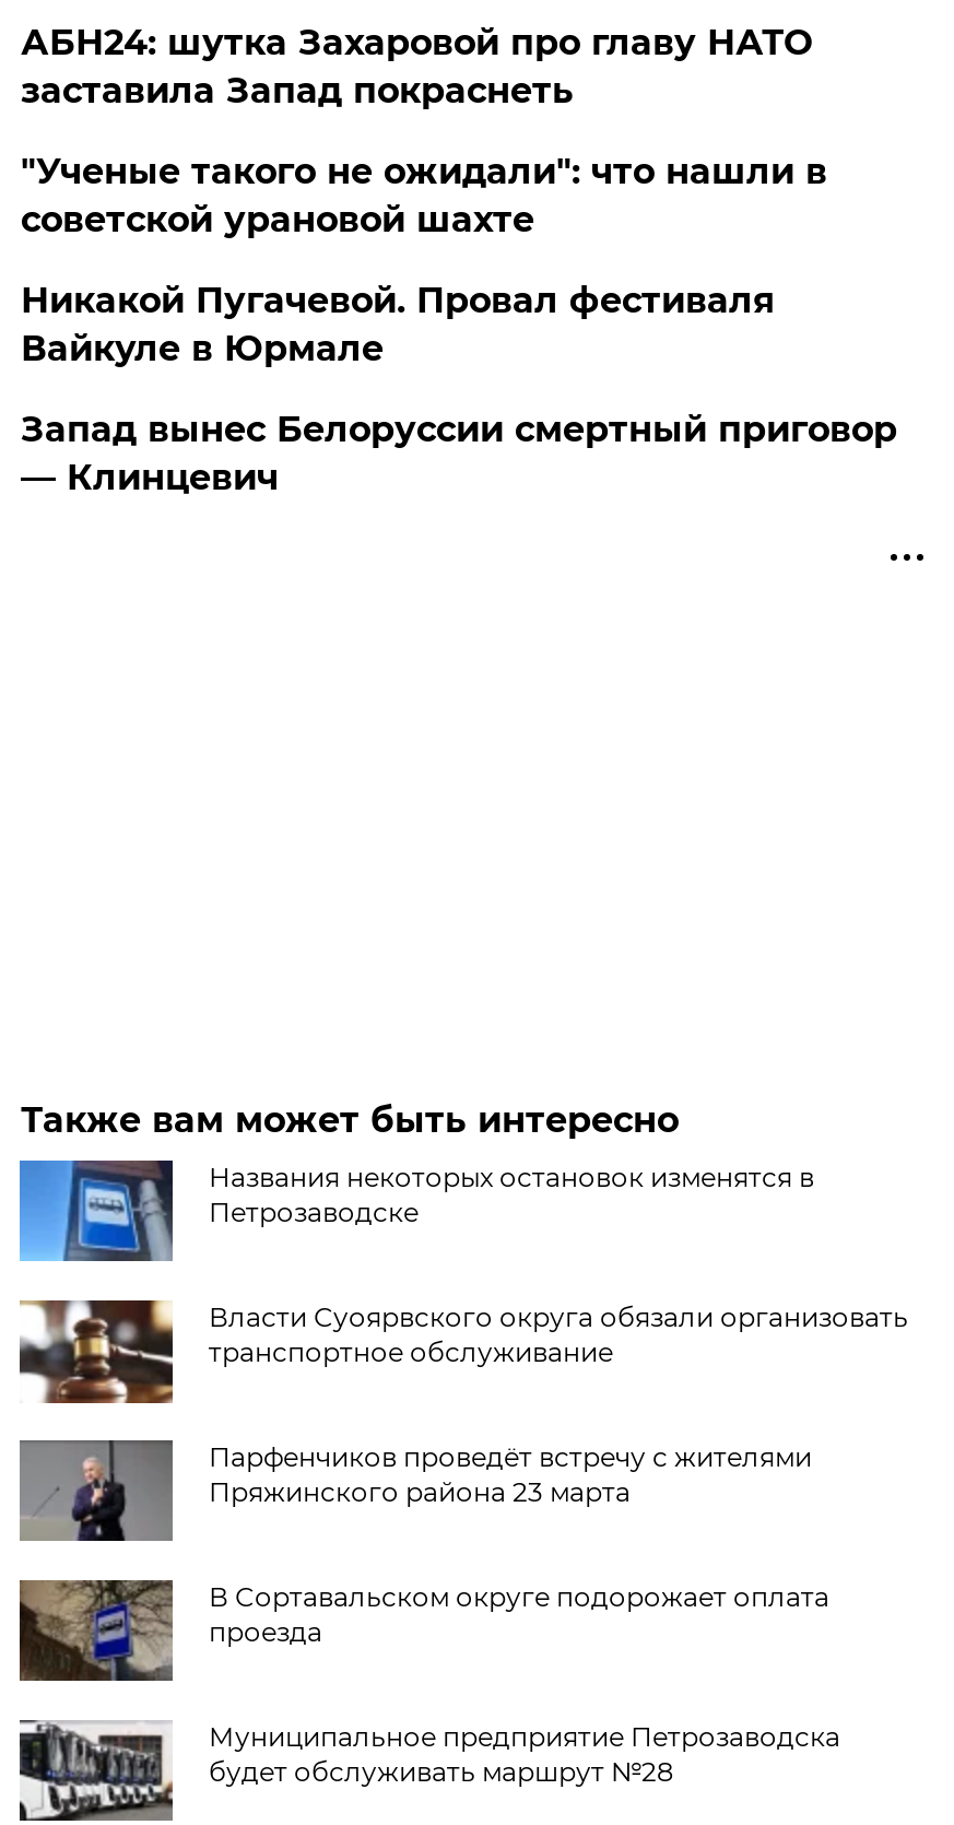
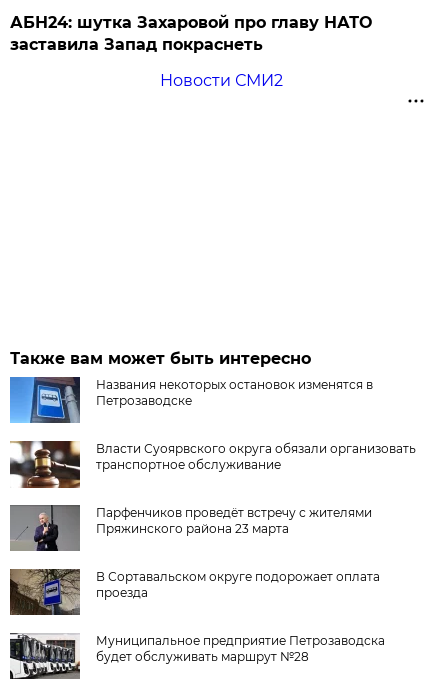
- "Ученые такого не ожидали": что нашли в
- советской урановой шахте
- Никакой Пугачевой. Провал фестиваля
- Вайкуле в Юрмале
- Запад вынес Белоруссии смертный приговор
- — Клинцевич
+ Новости СМИ2
